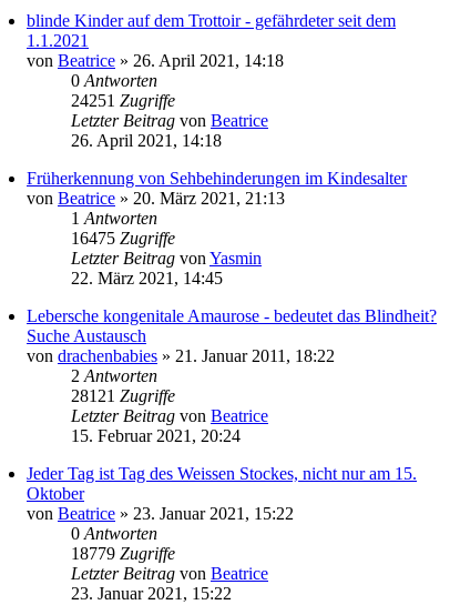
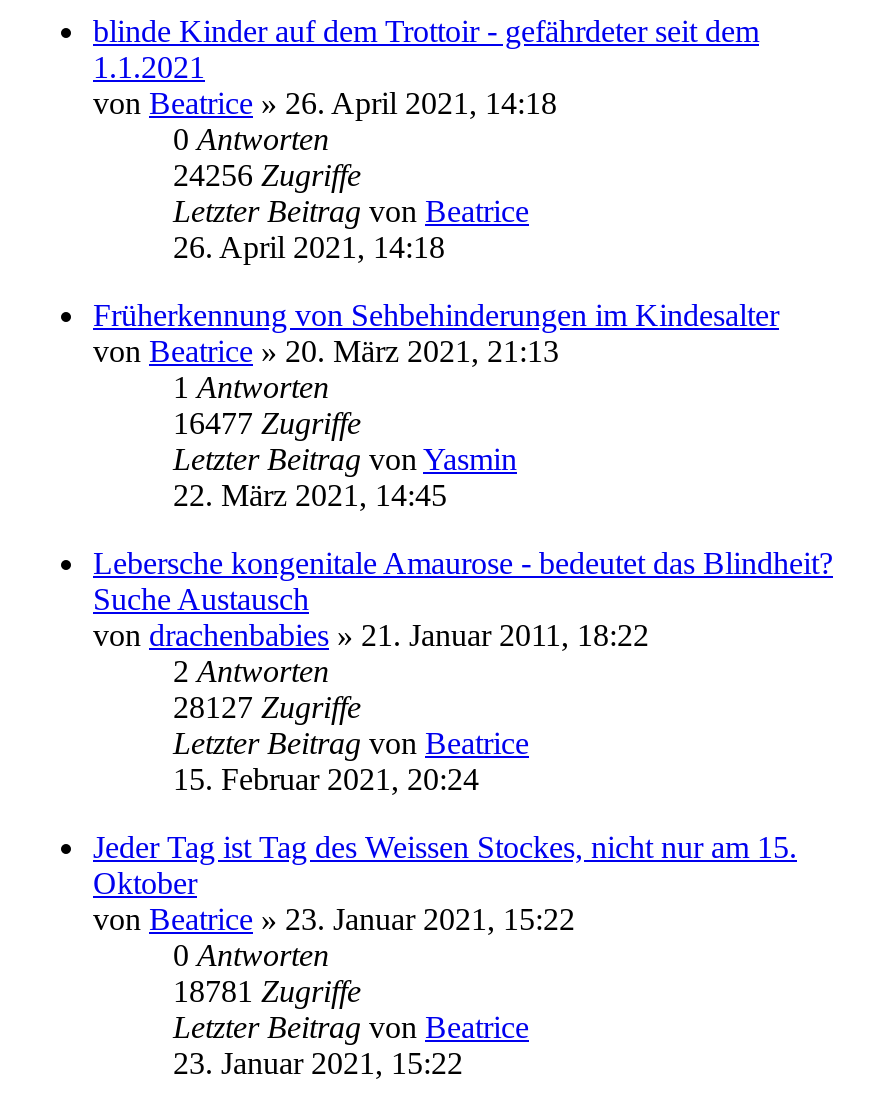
- 24251 Zugriffe
+ 24256 Zugriffe

- 16475 Zugriffe
+ 16477 Zugriffe

- 28121 Zugriffe
+ 28127 Zugriffe

- 18779 Zugriffe
+ 18781 Zugriffe
